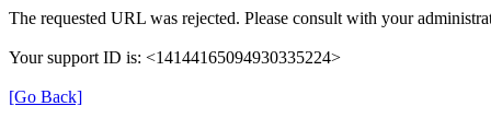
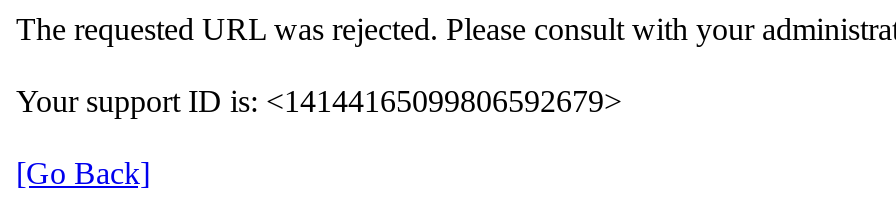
- Your support ID is: <14144165094930335224>
+ Your support ID is: <14144165099806592679>
